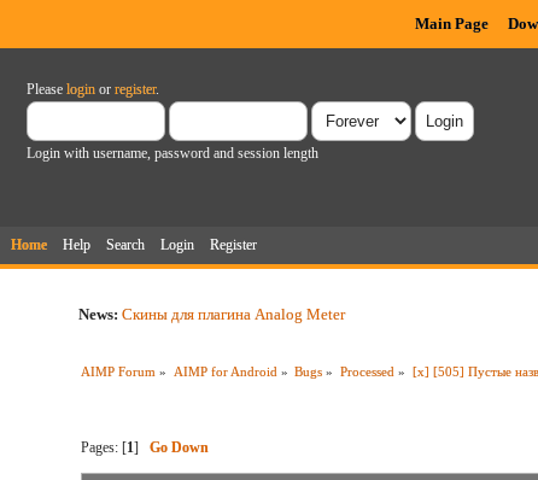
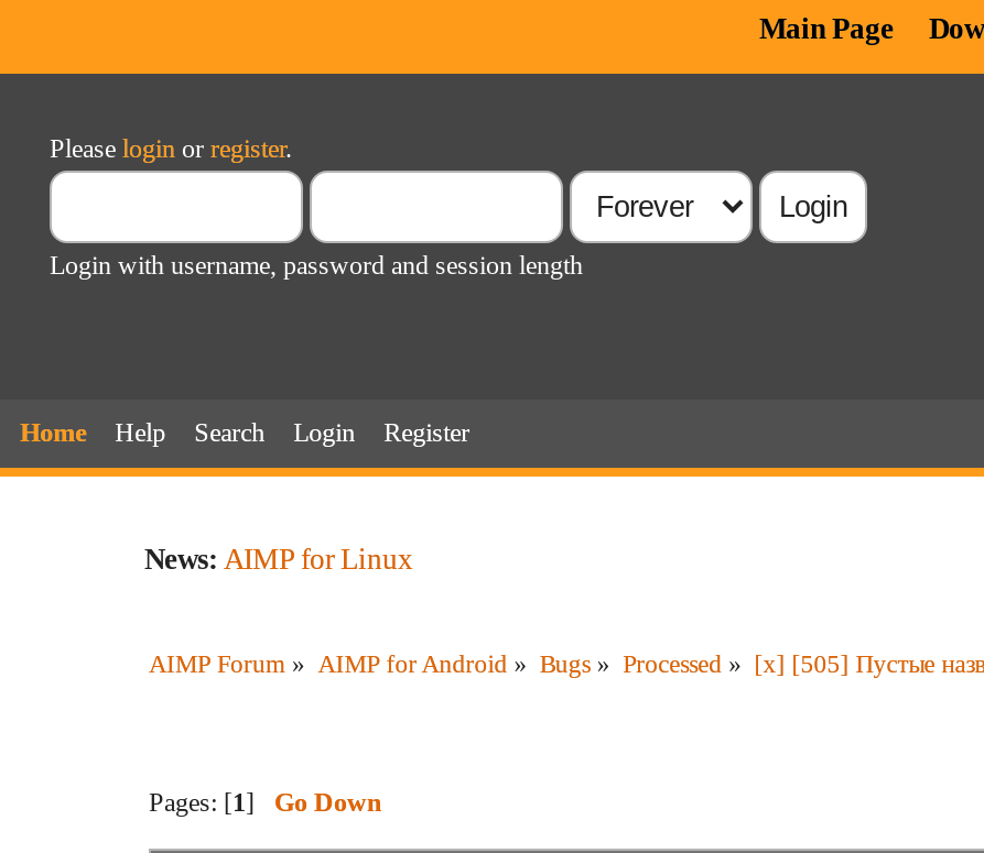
- News: Скины для плагина Analog Meter
+ News: AIMP for Linux
